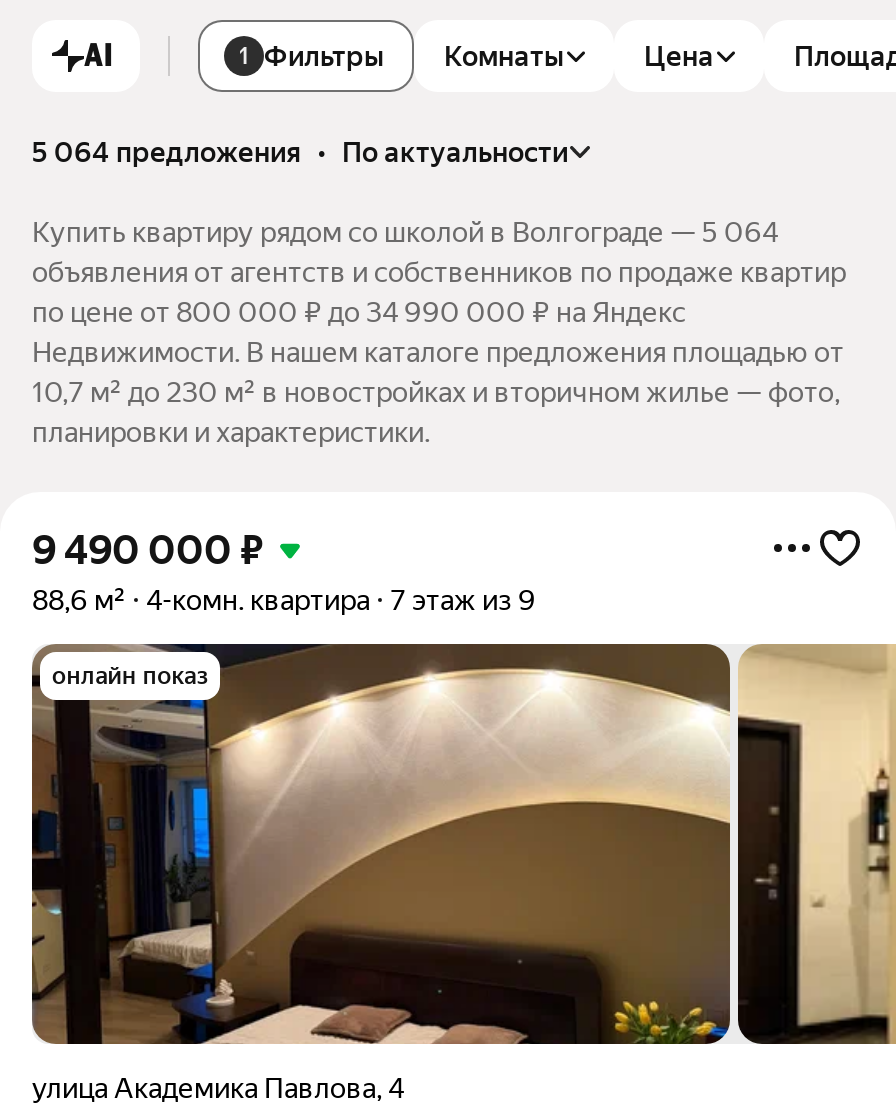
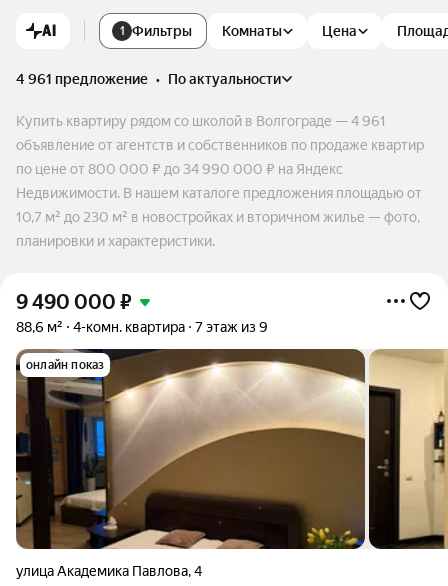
- 5 064 предложения • по актуальности
+ 4 961 предложение • по актуальности

- Купить квартиру рядом со школой в Волгограде — 5 064
+ Купить квартиру рядом со школой в Волгограде — 4 961

- объявления от агентств и собственников по продаже квартир
+ объявление от агентств и собственников по продаже квартир
